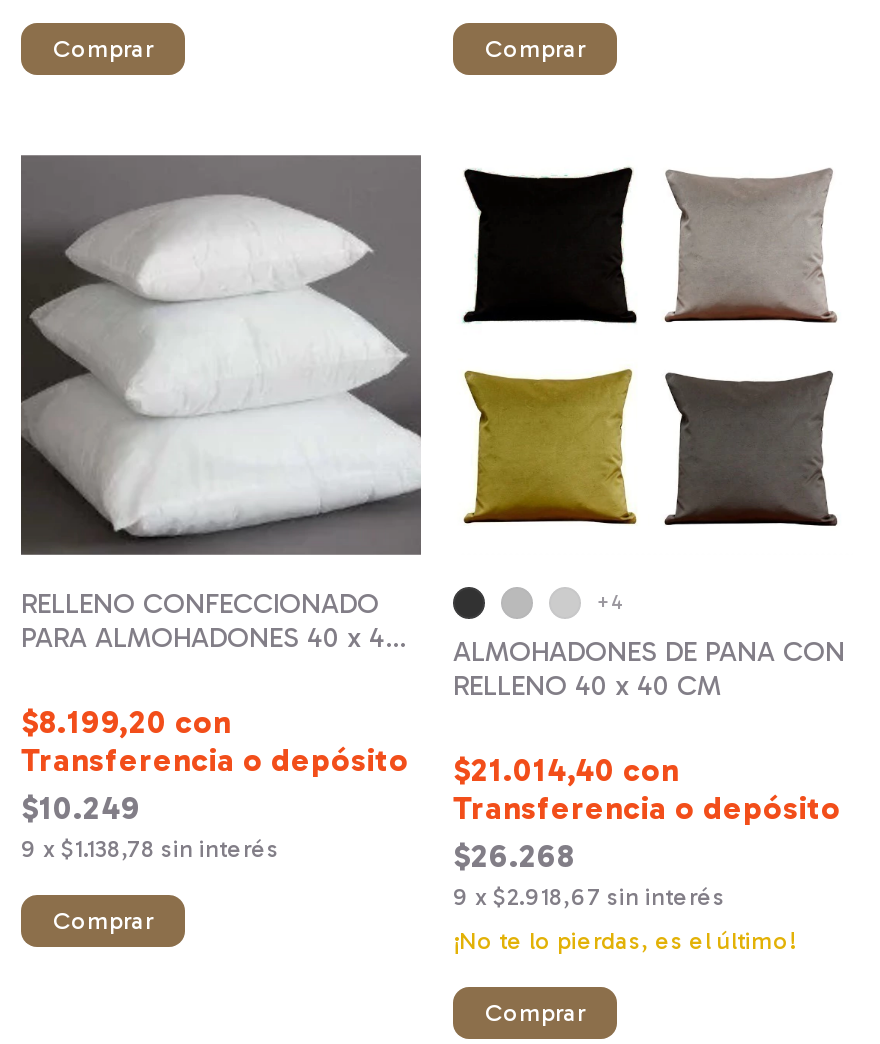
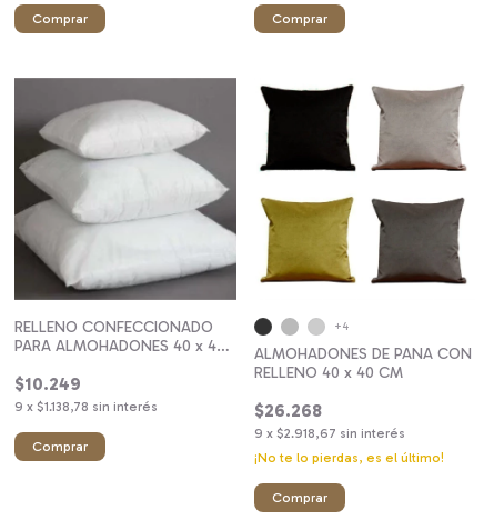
- $8.199,20 con
- Transferencia o depósito

- $21.014,40 con
- Transferencia o depósito
